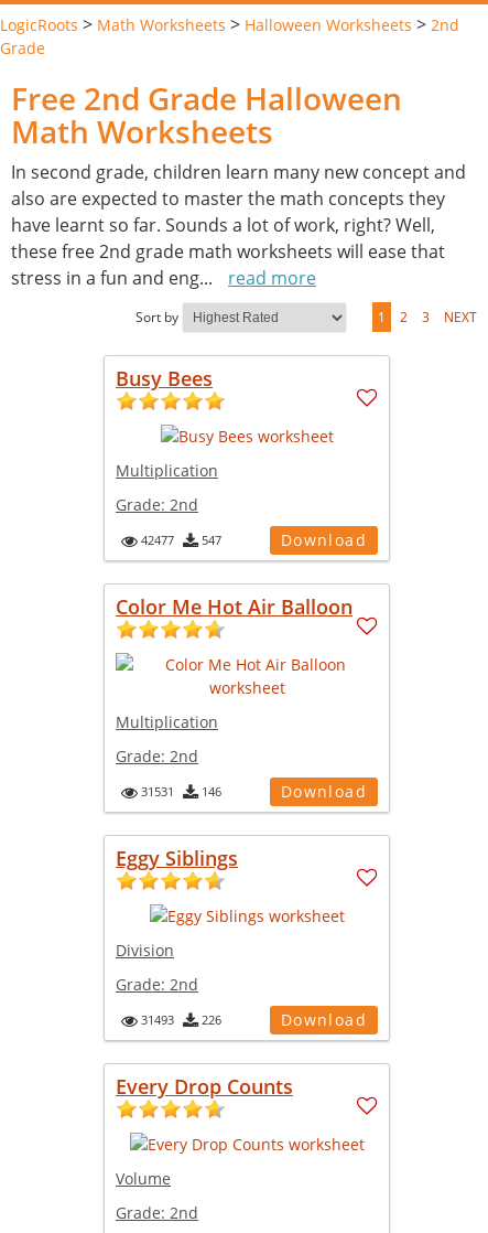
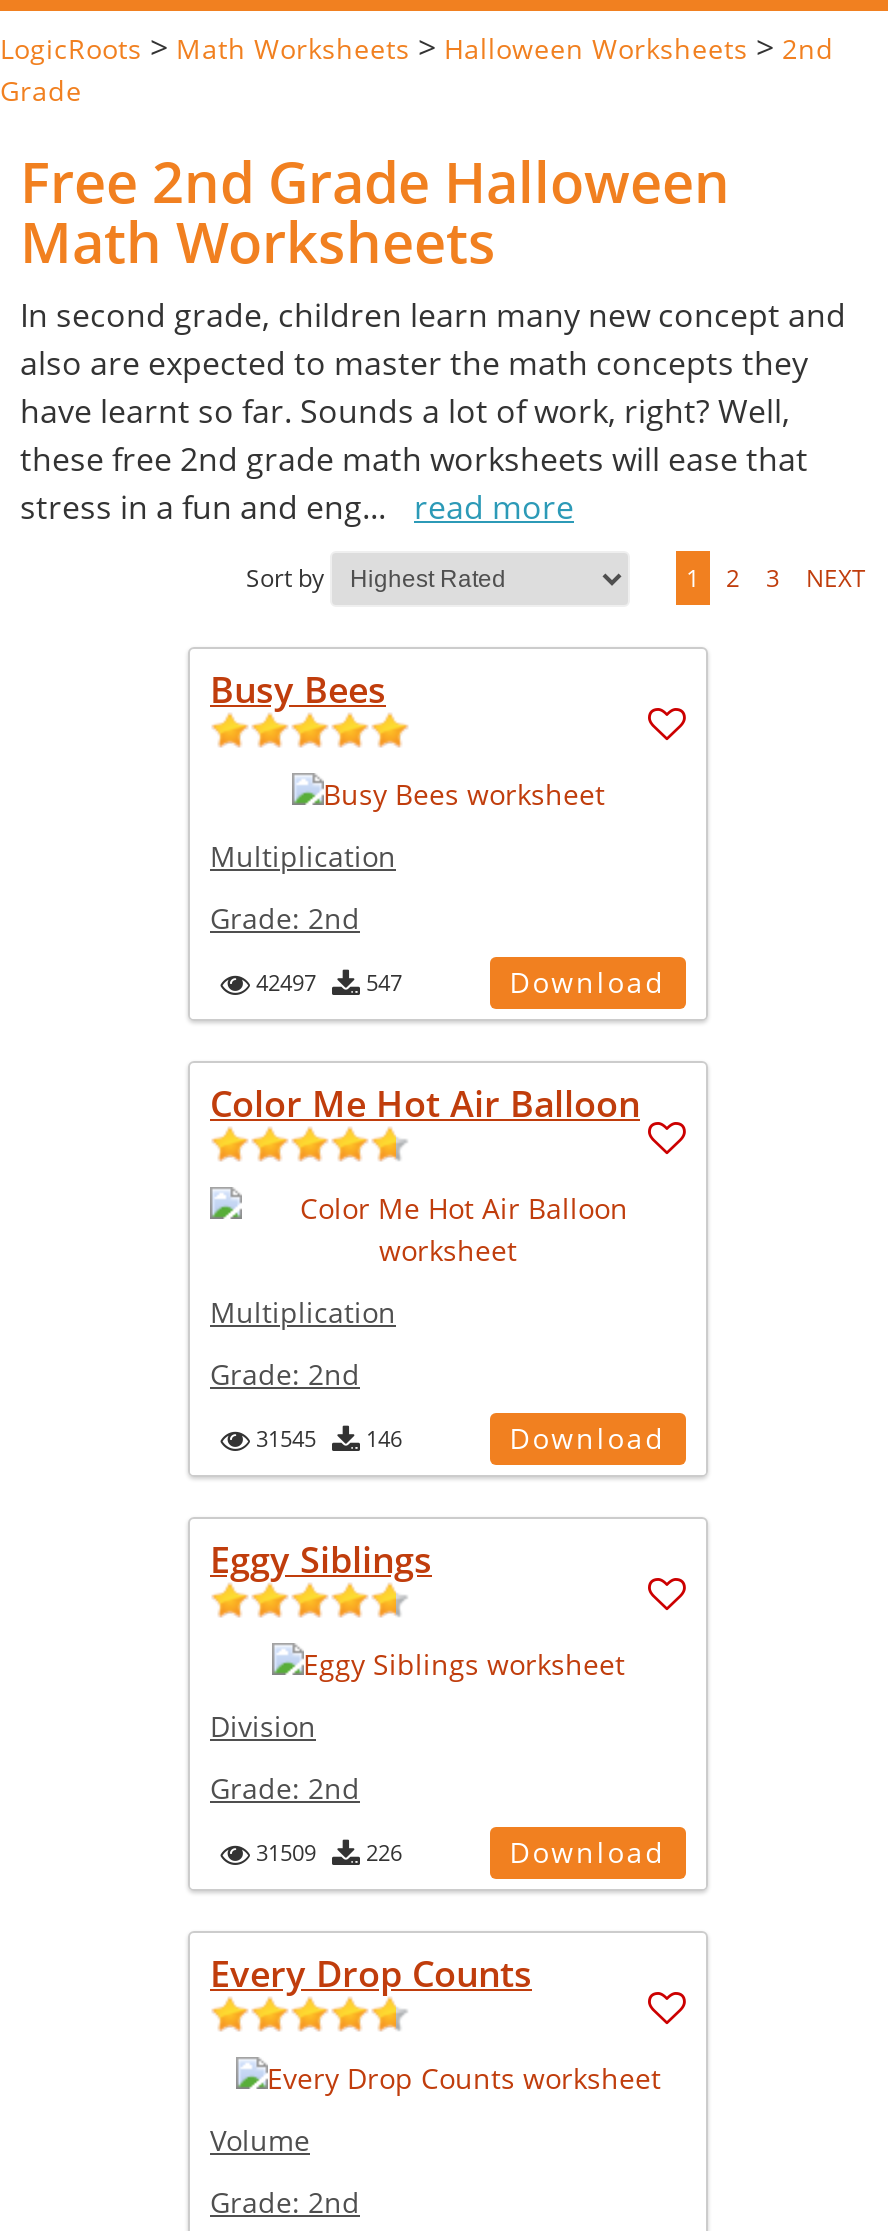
- 42477 547
+ 42497 547

- 31531 146
+ 31545 146

- 31493 226
+ 31509 226
